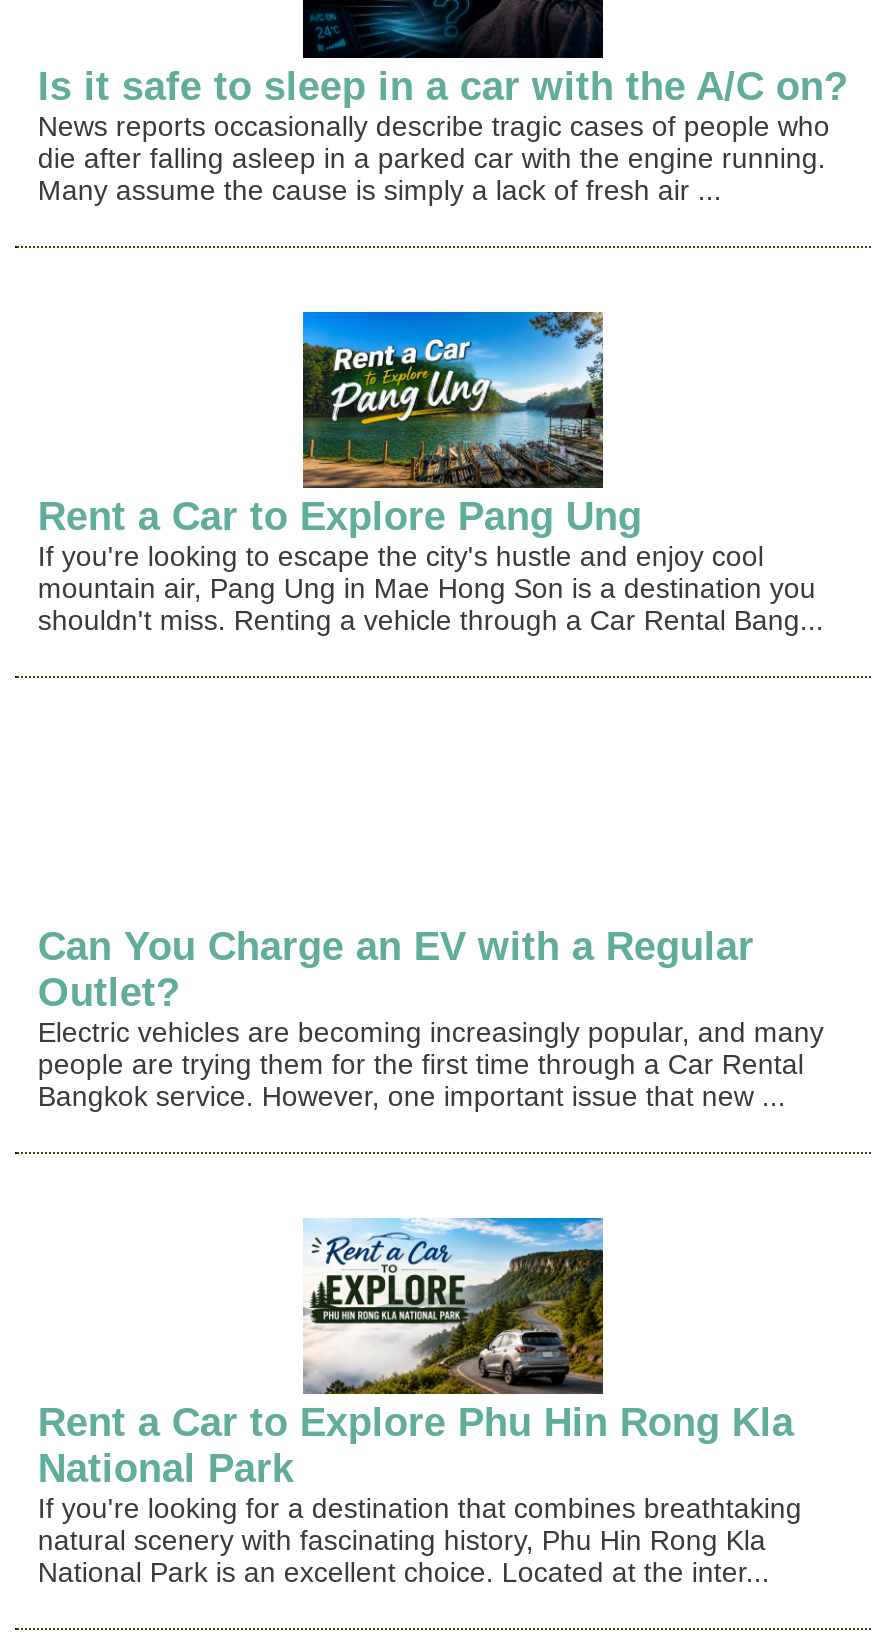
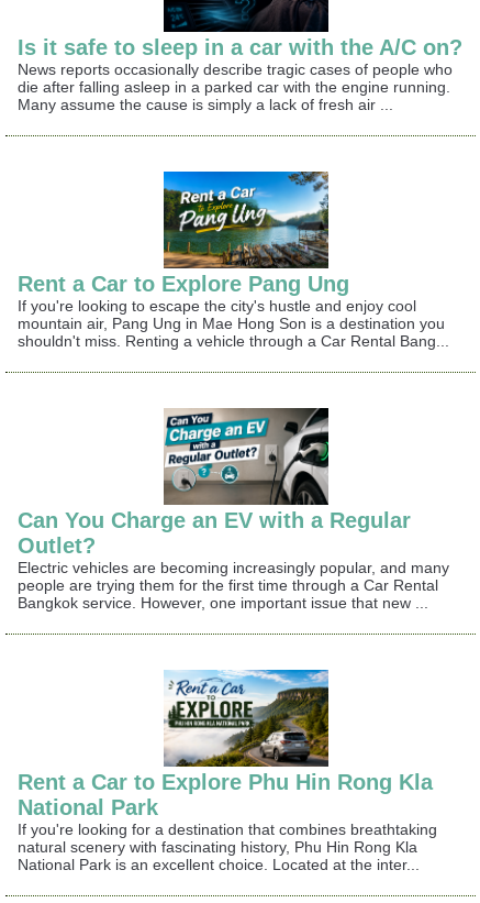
+ [image]
